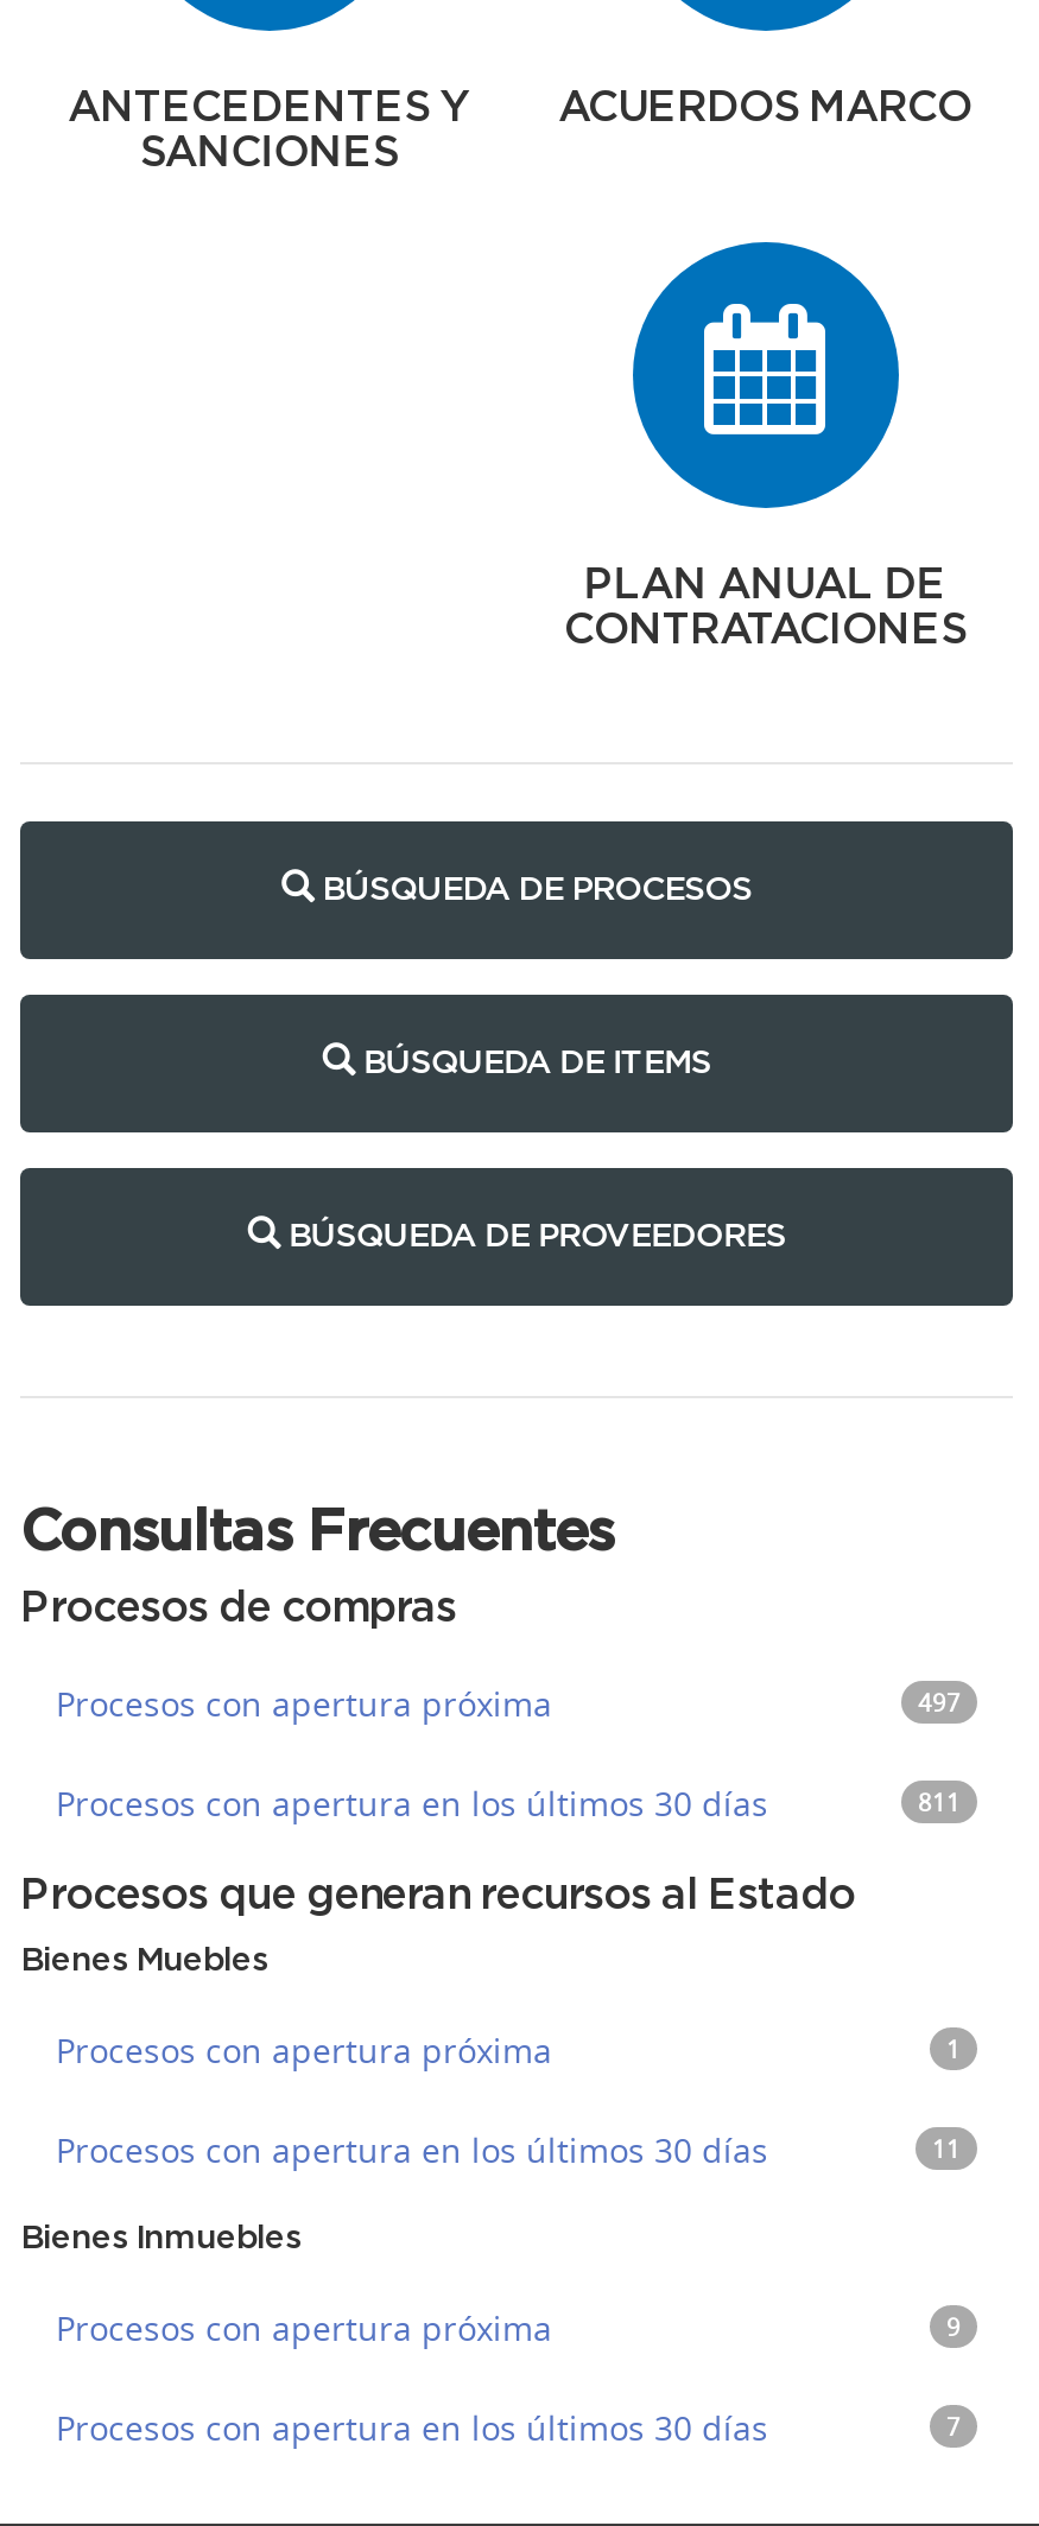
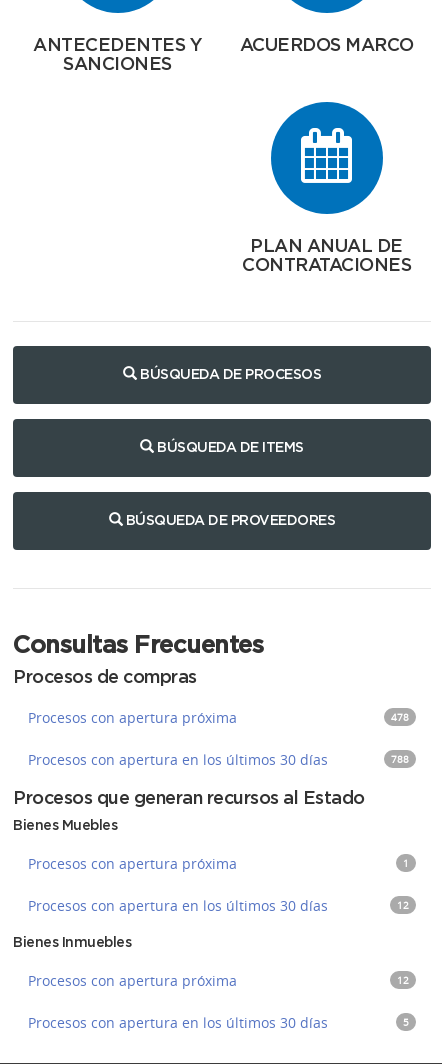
- 497
+ 478

- 811
+ 788

- 11
+ 12

- 9
+ 12

- 7
+ 5
